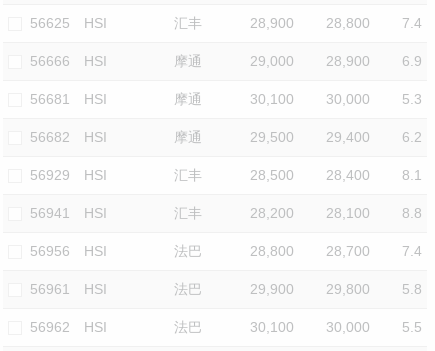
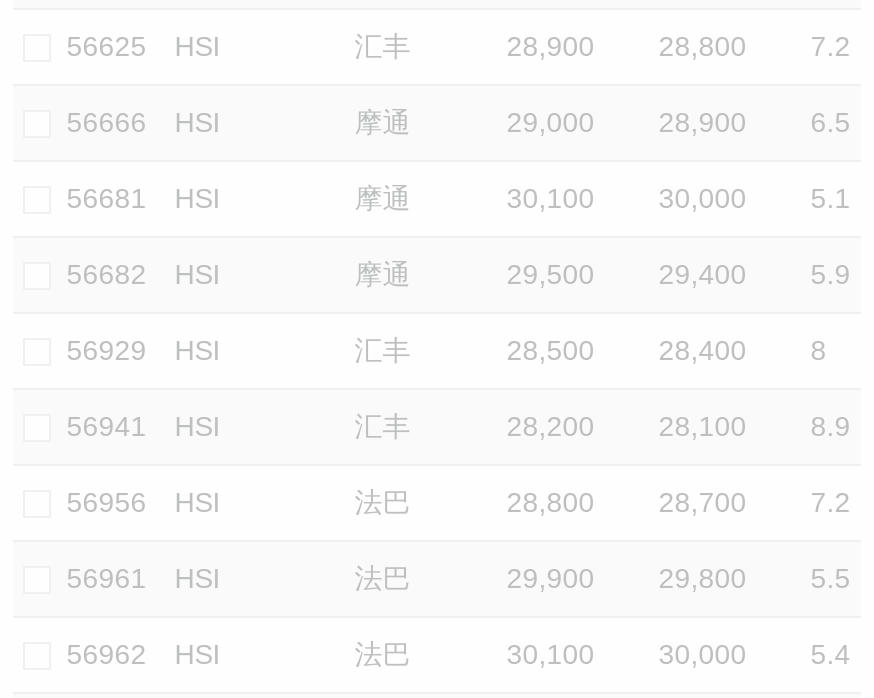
- 28,900 28,800 7.4
+ 28,900 28,800 7.2

- 29,000 28,900 6.9
+ 29,000 28,900 6.5

- 30,100 30,000 5.3
+ 30,100 30,000 5.1

- 29,500 29,400 6.2
+ 29,500 29,400 5.9

- 28,500 28,400 8.1
+ 28,500 28,400 8

- 28,200 28,100 8.8
+ 28,200 28,100 8.9

- 28,800 28,700 7.4
+ 28,800 28,700 7.2

- 29,900 29,800 5.8
+ 29,900 29,800 5.5

- 30,100 30,000 5.5
+ 30,100 30,000 5.4
